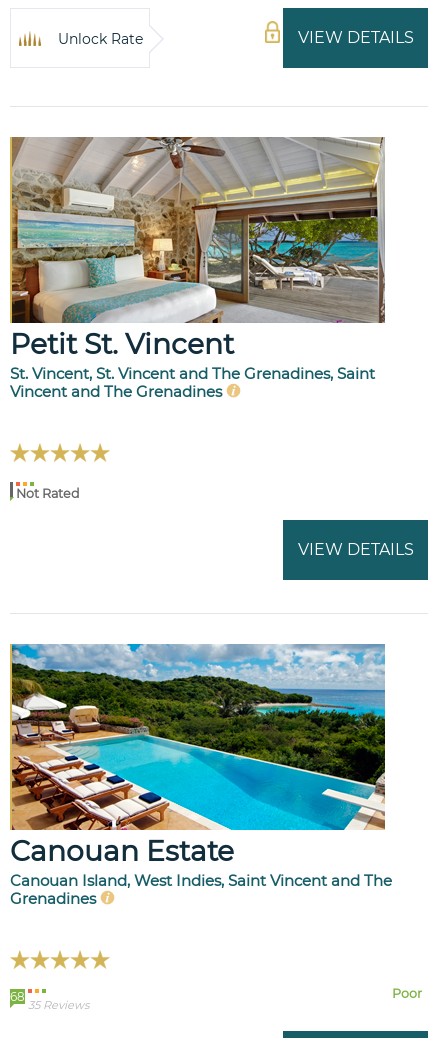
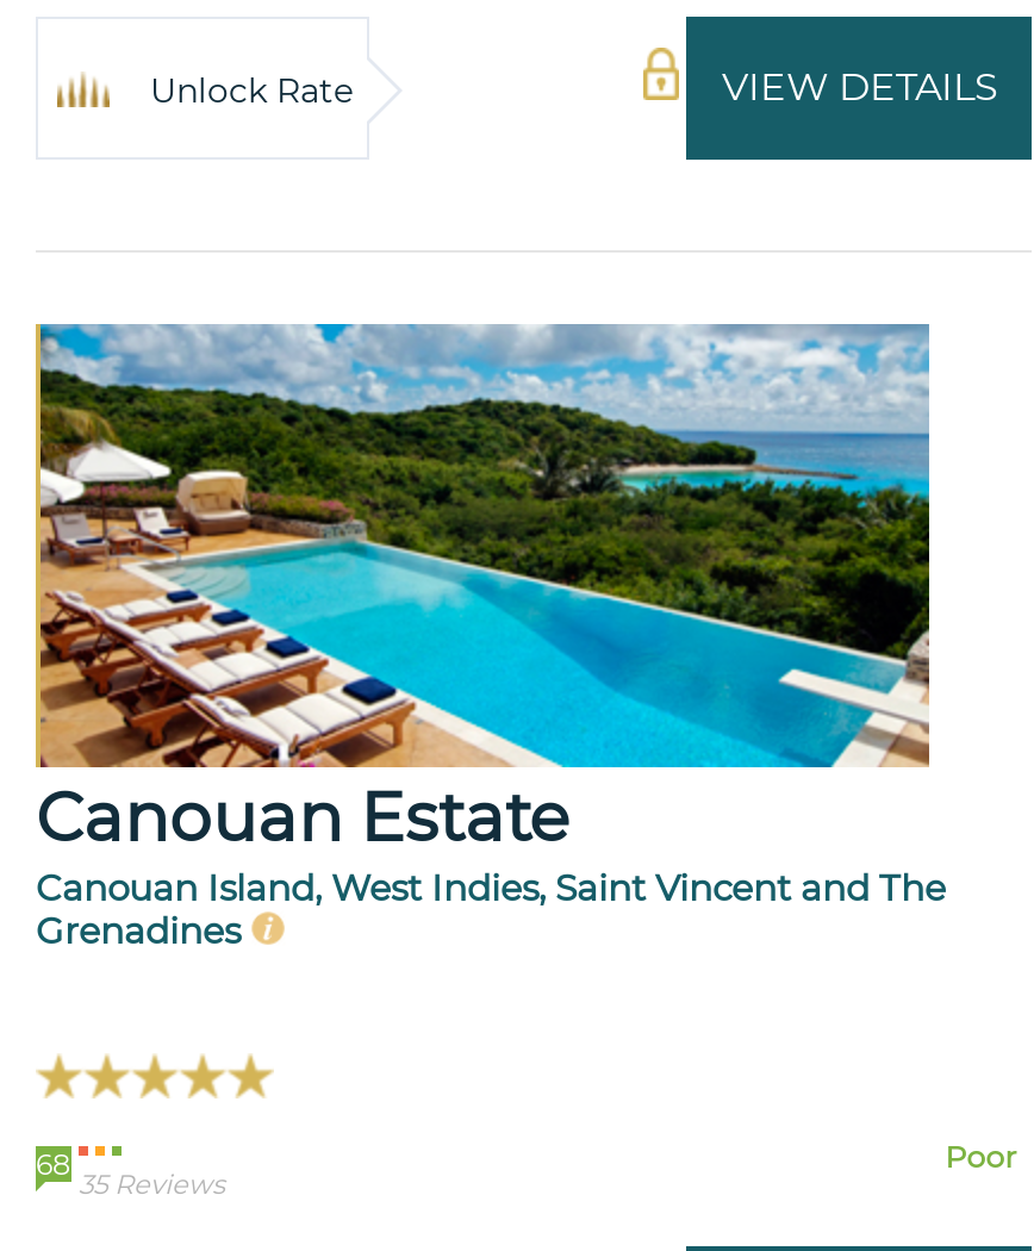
- [image]
- Petit St. Vincent
- St. Vincent, St. Vincent and The Grenadines, Saint
- Vincent and The Grenadines

- Not Rated
- VIEW DETAILS
